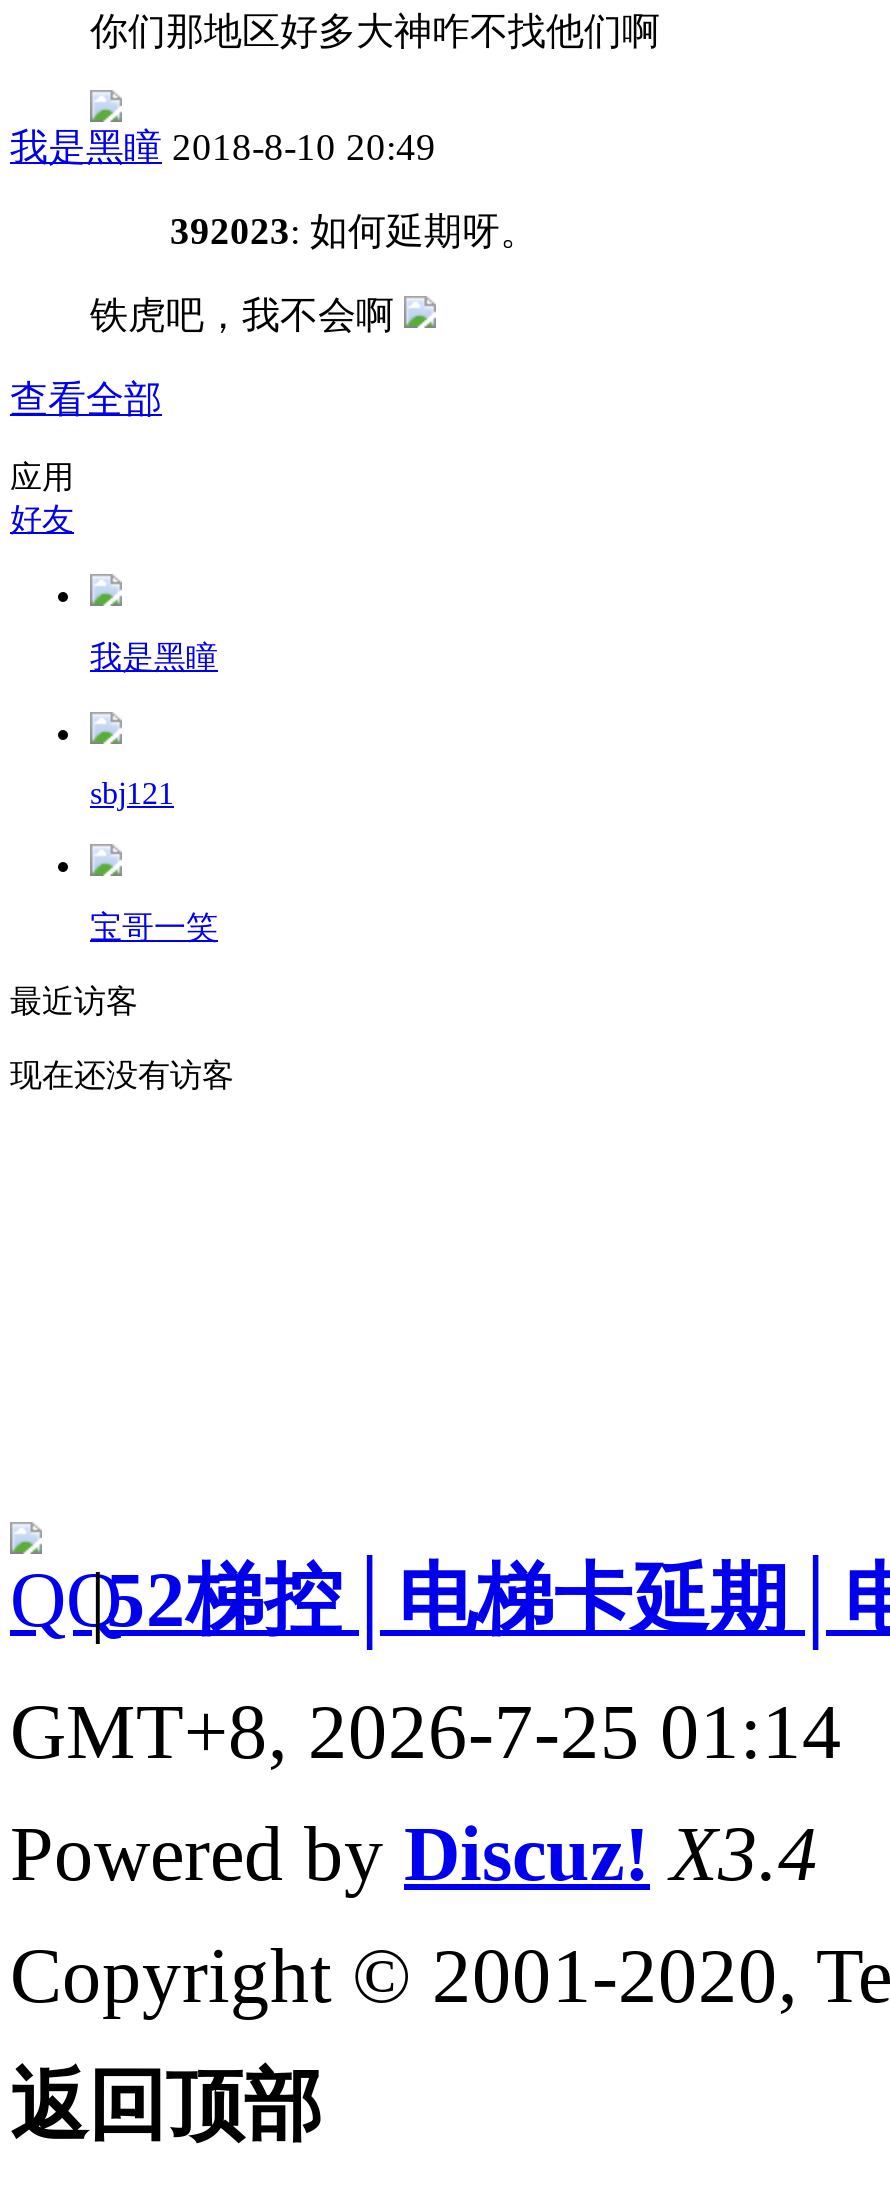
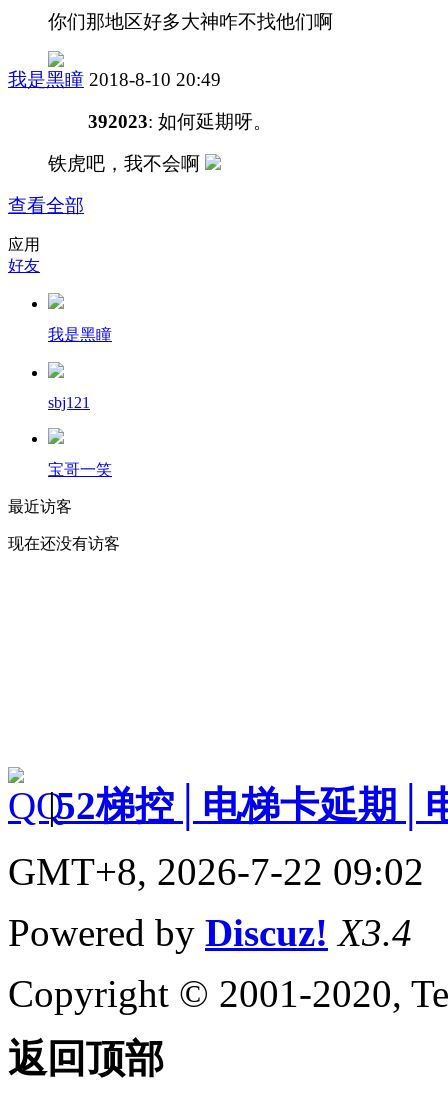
- GMT+8, 2026-7-25 01:14
+ GMT+8, 2026-7-22 09:02
